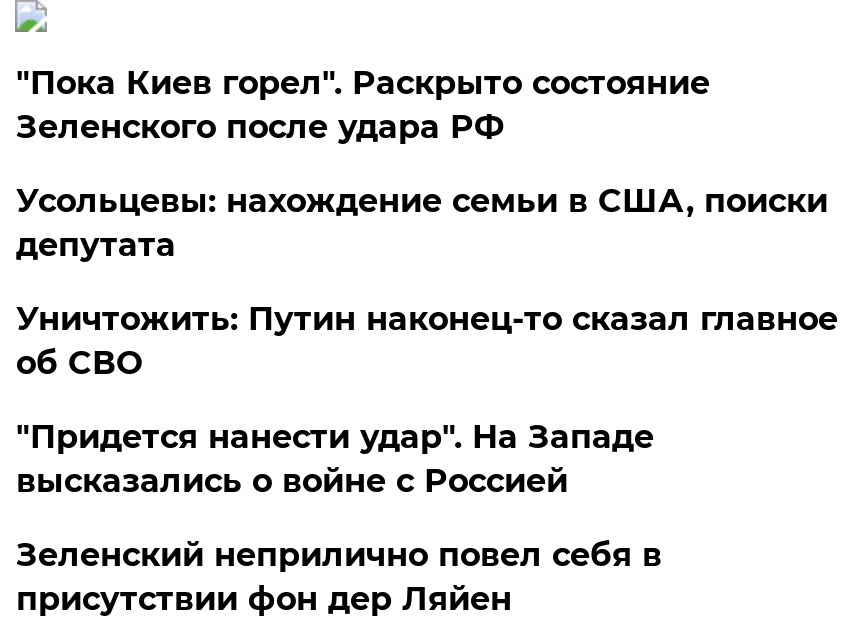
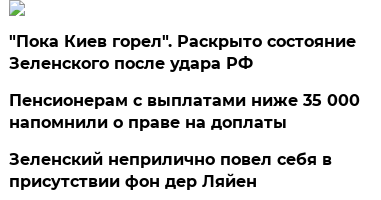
- Усольцевы: нахождение семьи в США, поиски
- депутата
- Уничтожить: Путин наконец-то сказал главное
- об СВО
- "Придется нанести удар". На Западе
- высказались о войне с Россией
+ Пенсионерам с выплатами ниже 35 000
+ напомнили о праве на доплаты
